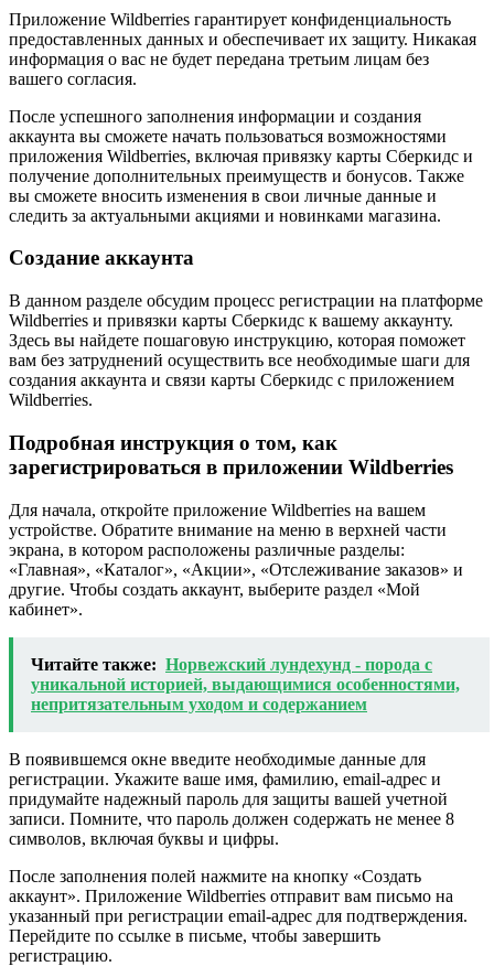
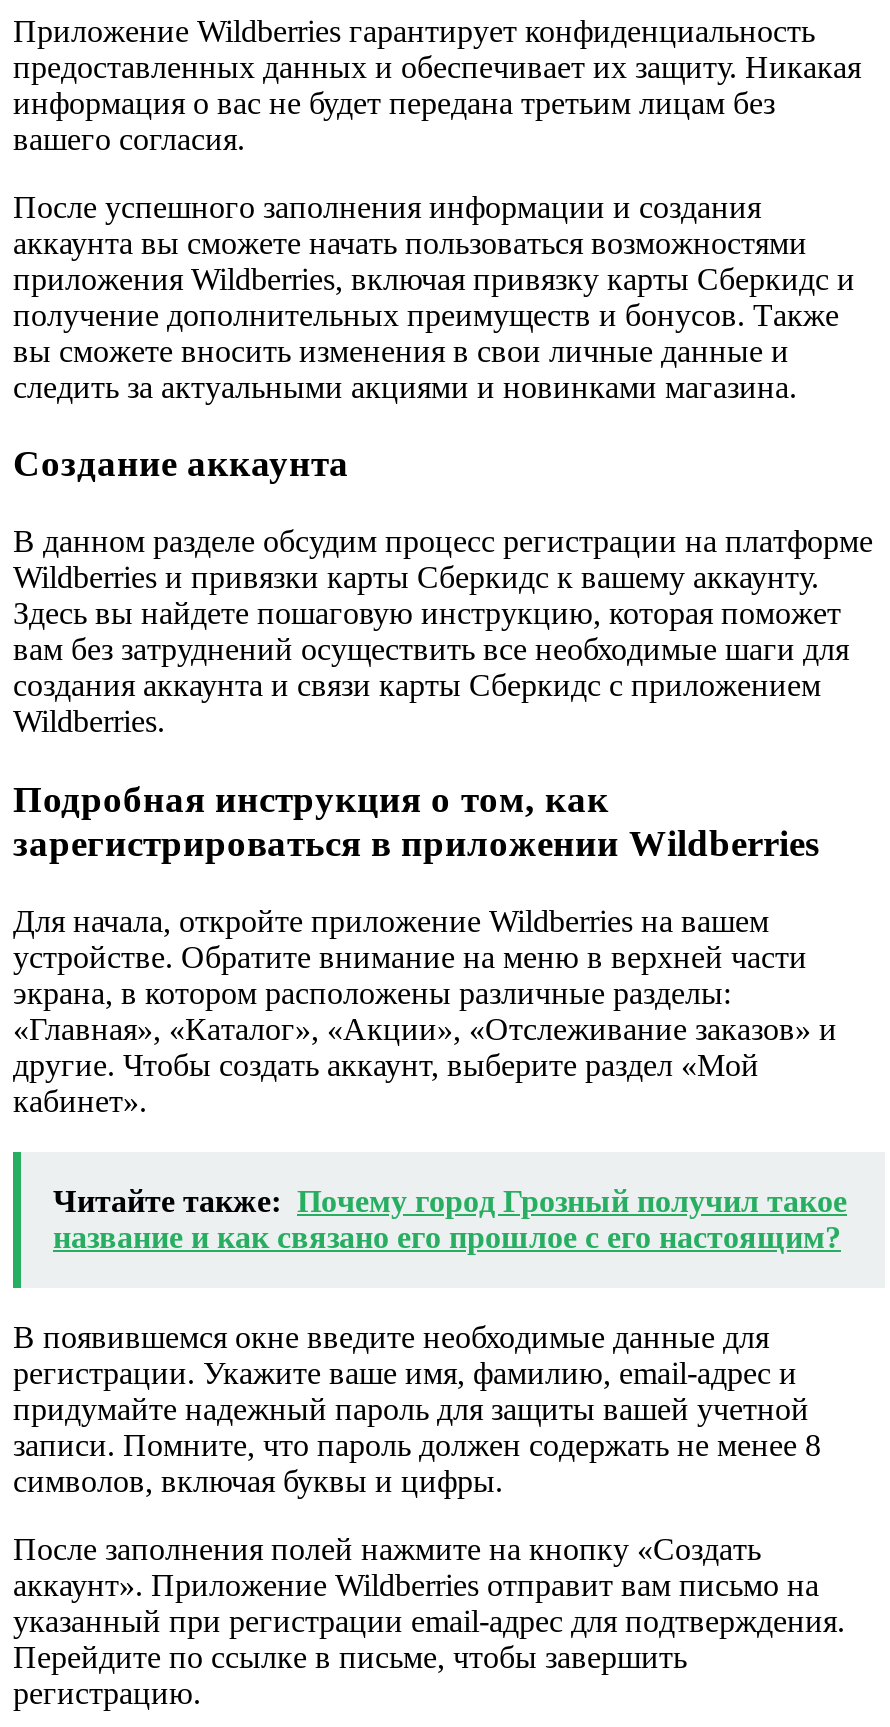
- Читайте также: Норвежский лундехунд - порода с
- уникальной историей, выдающимися особенностями,
- непритязательным уходом и содержанием
+ Читайте также: Почему город Грозный получил такое
+ название и как связано его прошлое с его настоящим?
